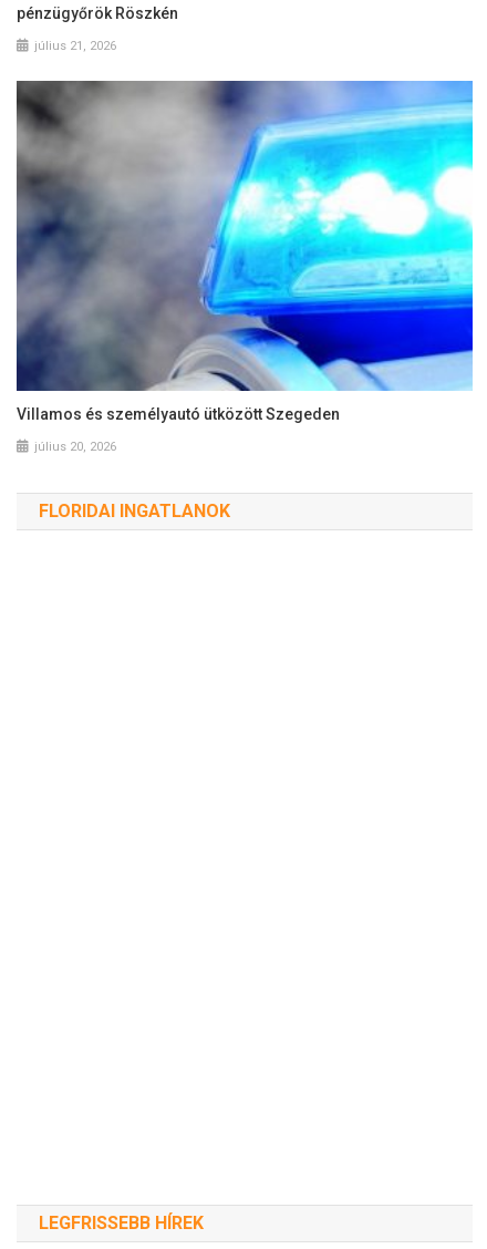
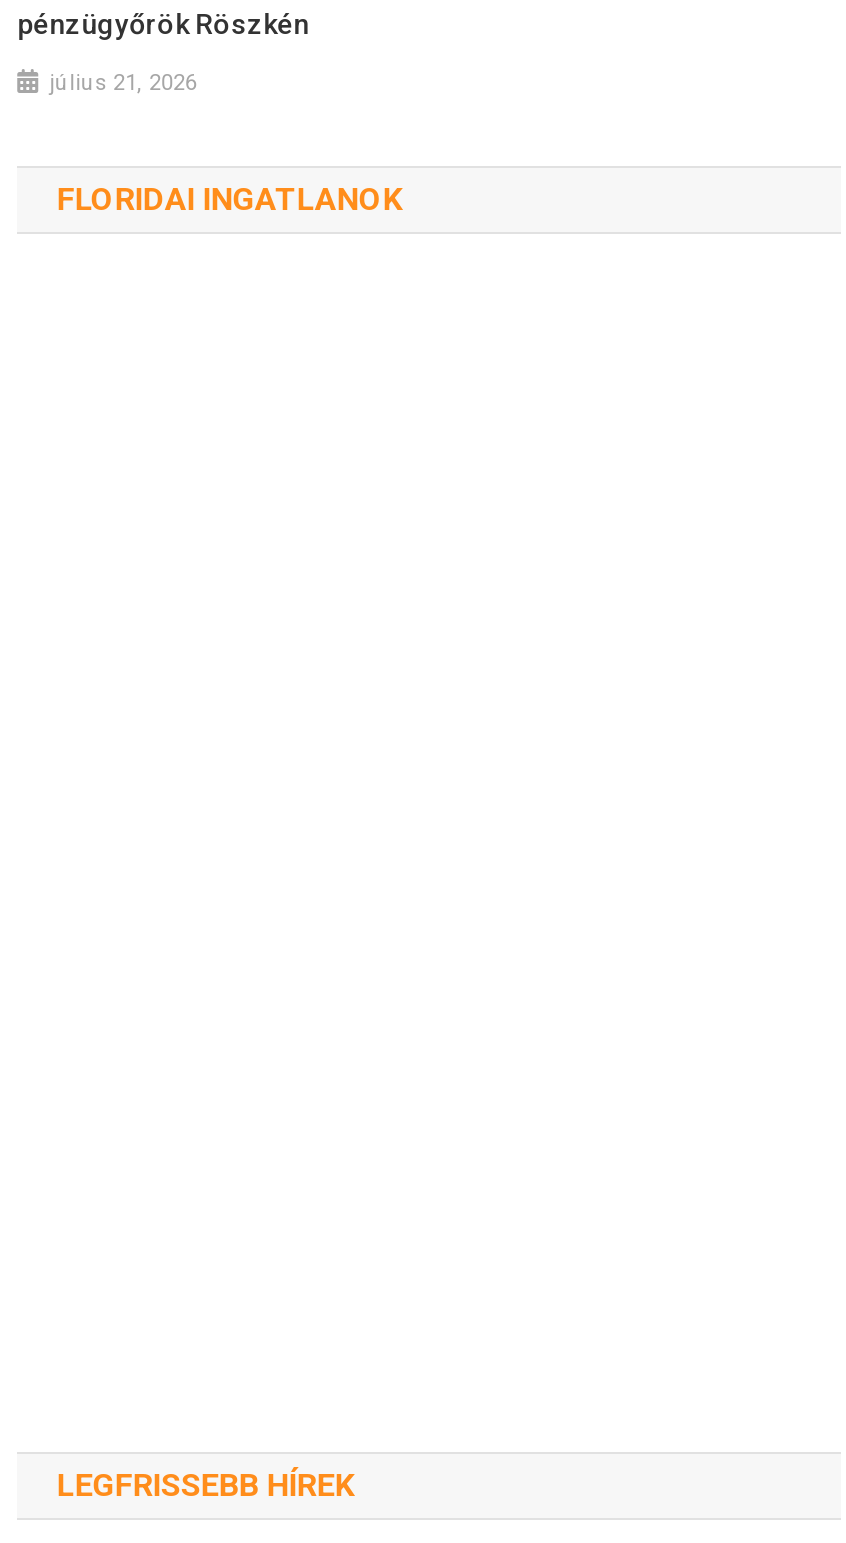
- [image]
- Villamos és személyautó ütközött Szegeden
- július 20, 2026
